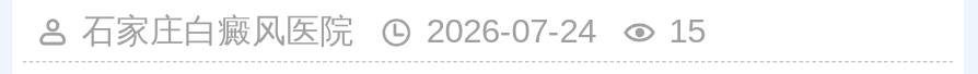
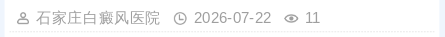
- 2026-07-24
- 15
+ 2026-07-22
+ 11
